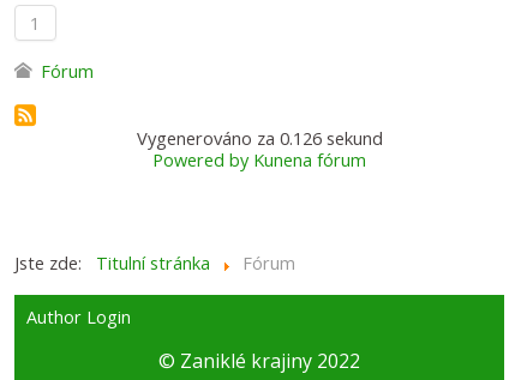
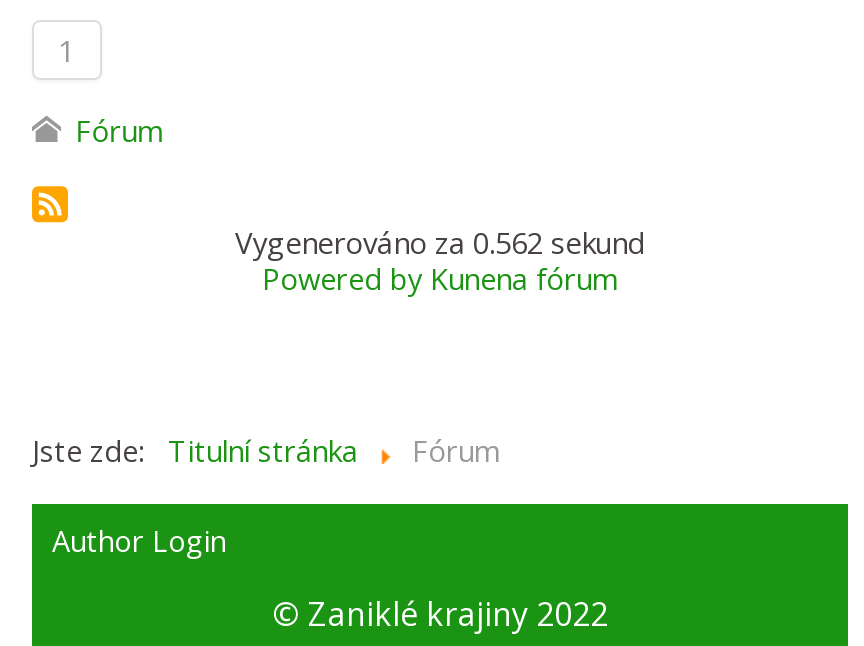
- Vygenerováno za 0.126 sekund
+ Vygenerováno za 0.562 sekund
